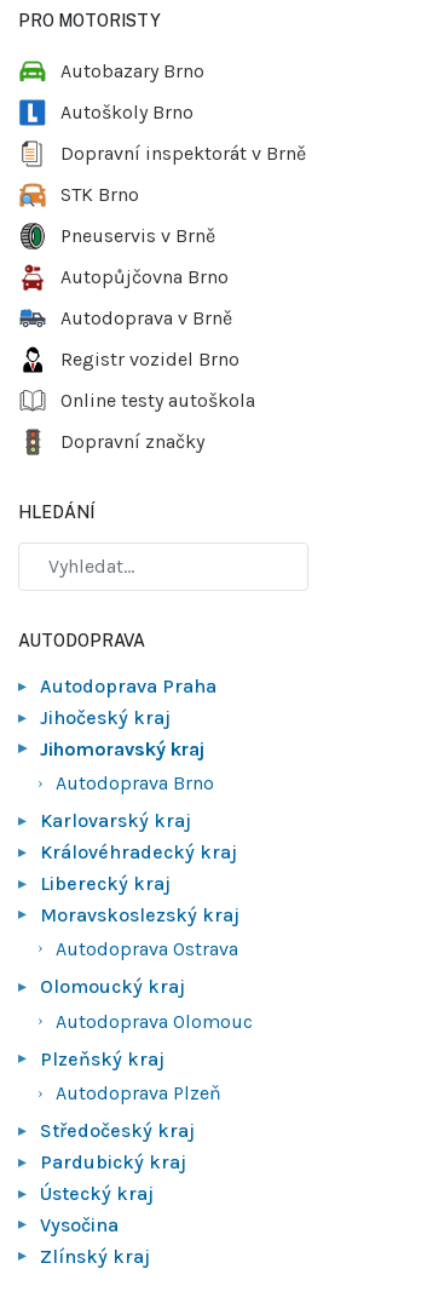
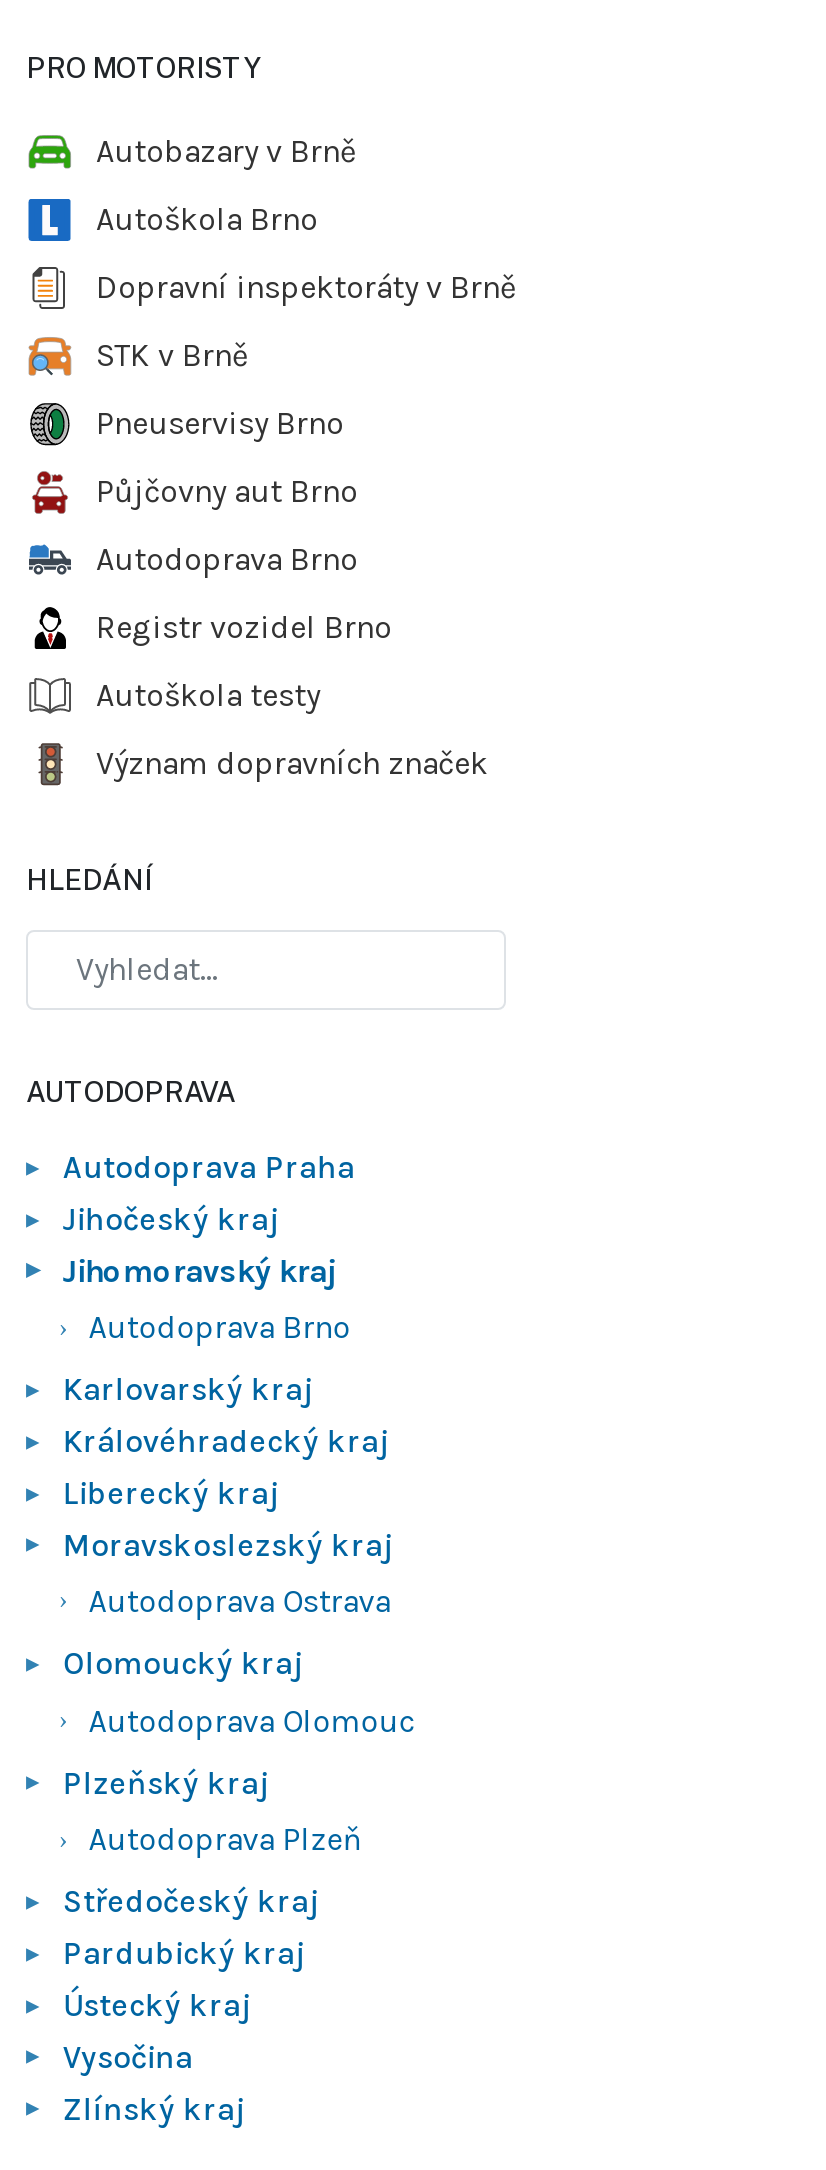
- Autobazary Brno
+ Autobazary v Brně

- Autoškoly Brno
+ Autoškola Brno

- Dopravní inspektorát v Brně
+ Dopravní inspektoráty v Brně

- STK Brno
+ STK v Brně

- Pneuservis v Brně
+ Pneuservisy Brno

- Autopůjčovna Brno
+ Půjčovny aut Brno

- Autodoprava v Brně
+ Autodoprava Brno

- Online testy autoškola
+ Autoškola testy

- Dopravní značky
+ Význam dopravních značek
